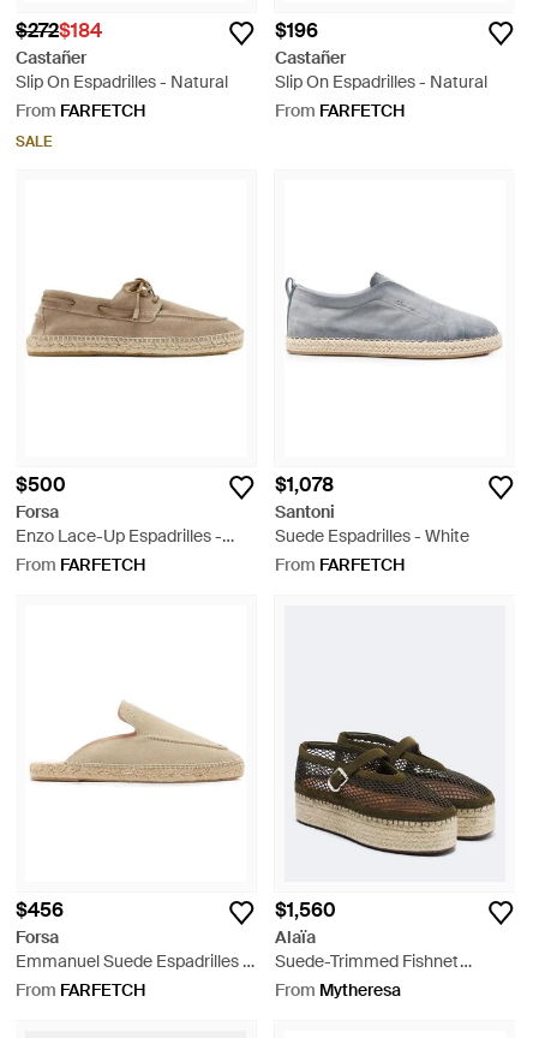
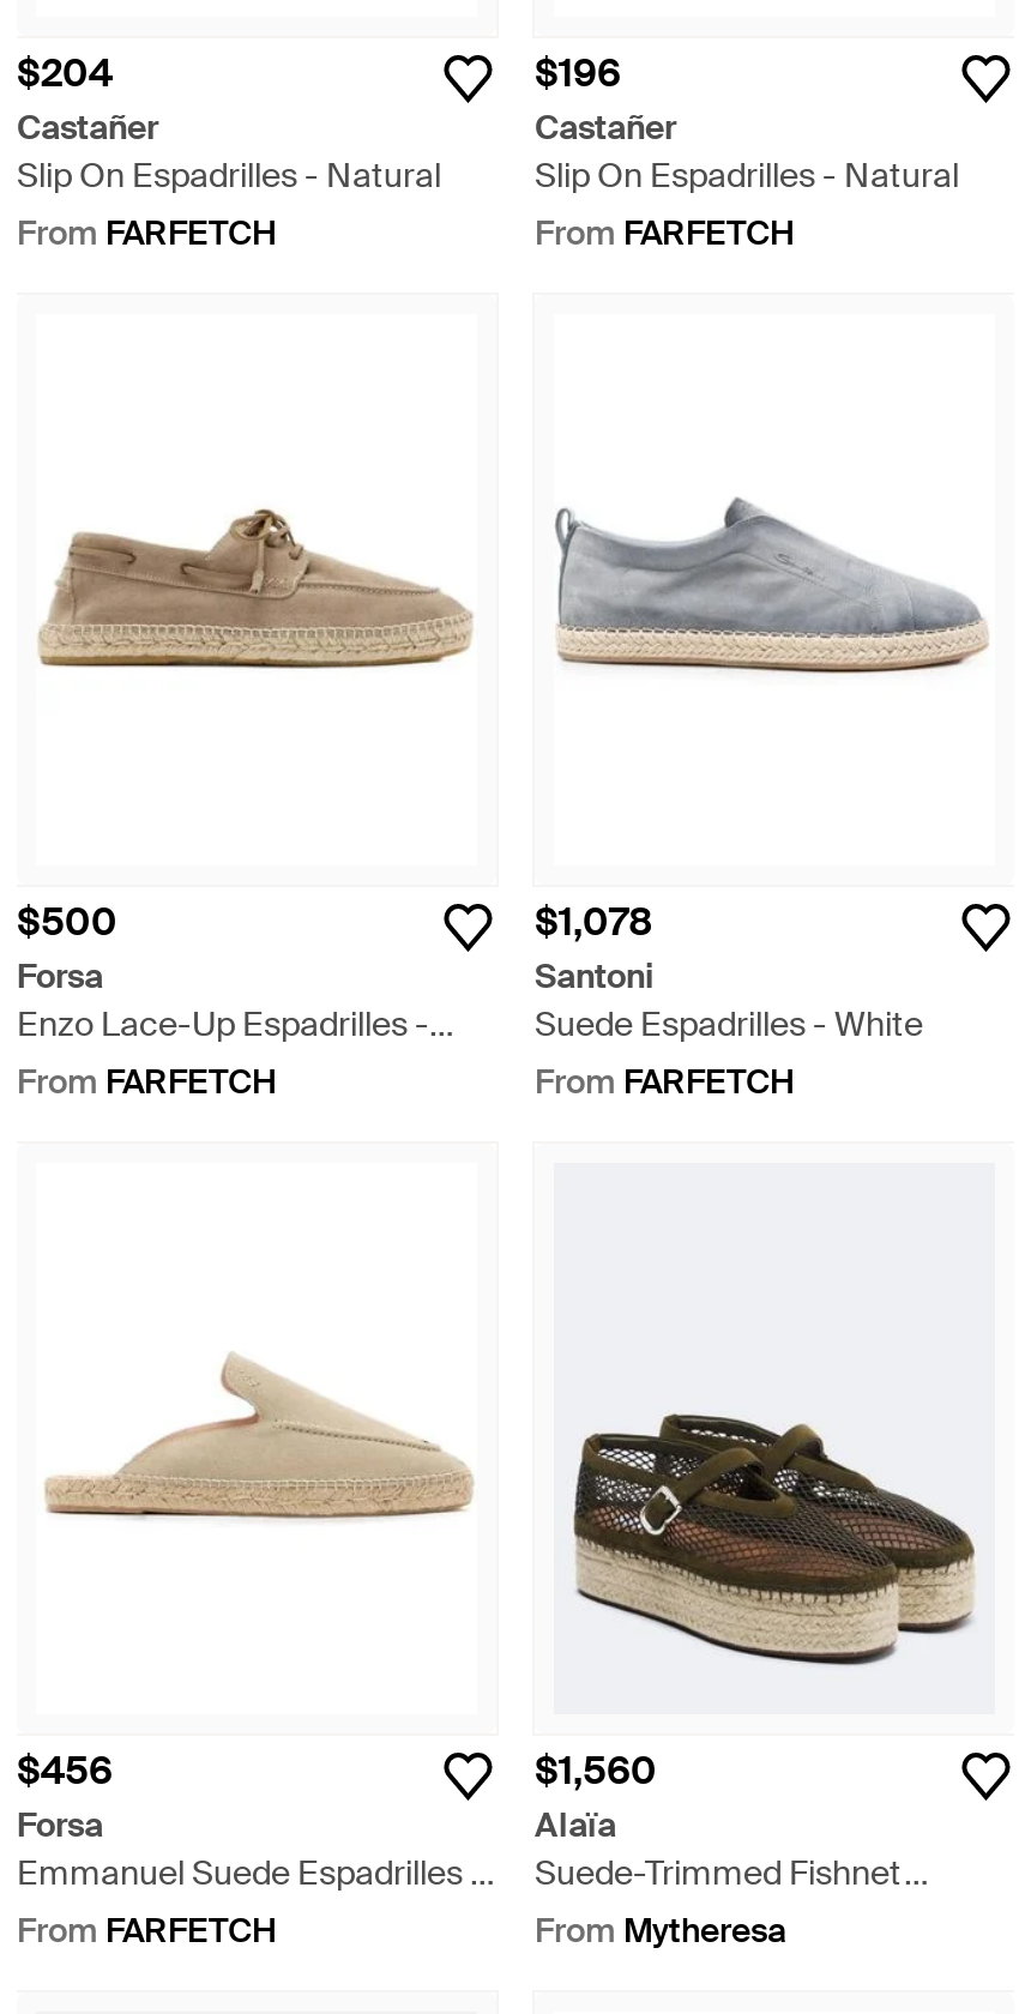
- $272$184
+ $204

- SALE
